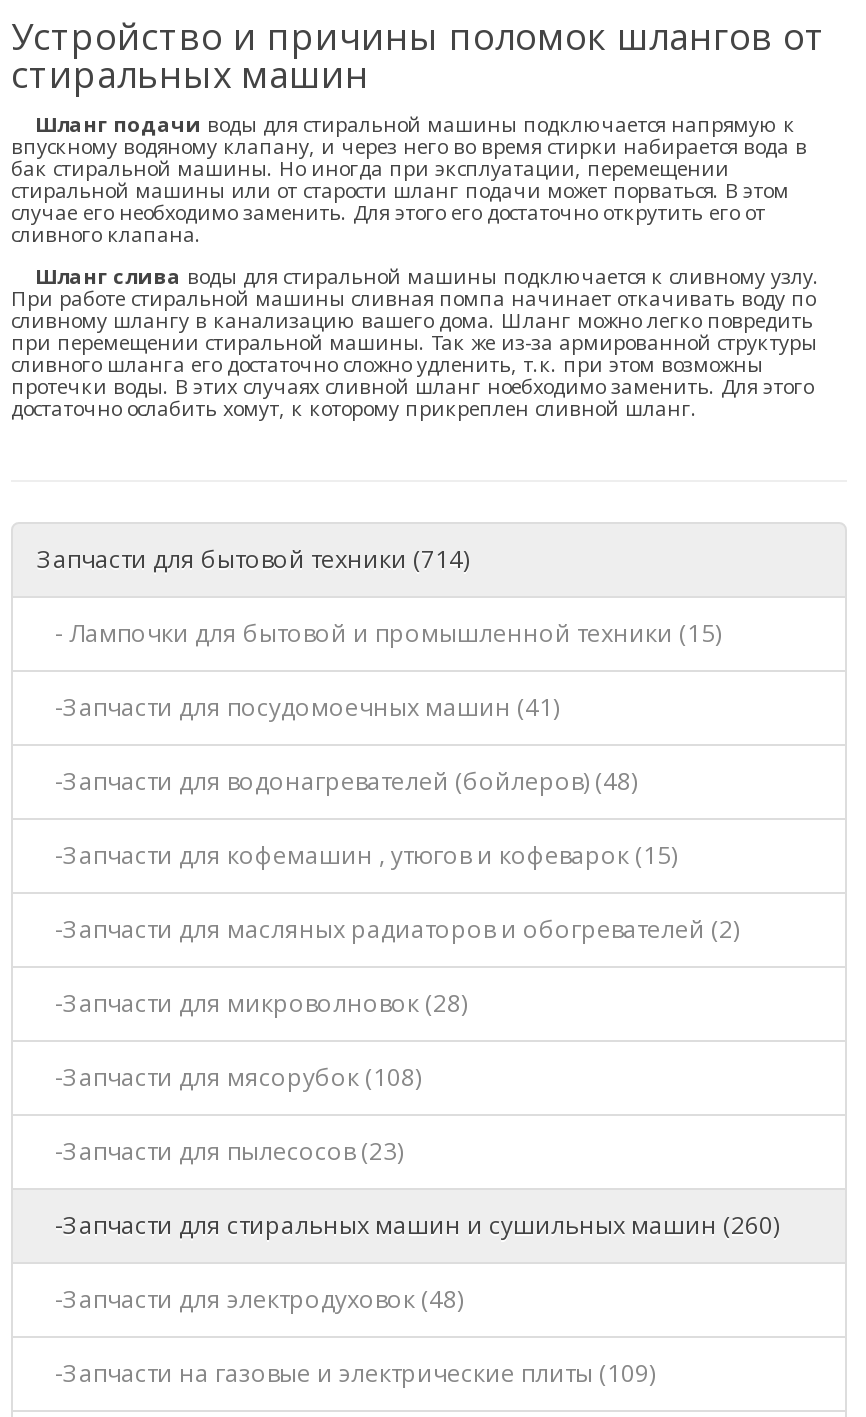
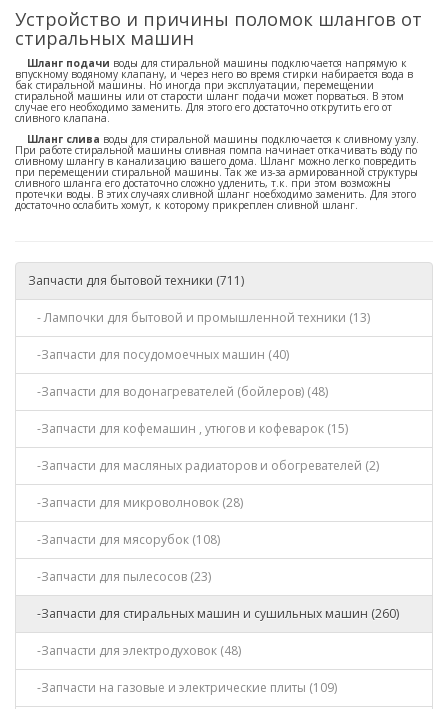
- Запчасти для бытовой техники (714)
+ Запчасти для бытовой техники (711)

- - Лампочки для бытовой и промышленной техники (15)
+ - Лампочки для бытовой и промышленной техники (13)

- -Запчасти для посудомоечных машин (41)
+ -Запчасти для посудомоечных машин (40)
